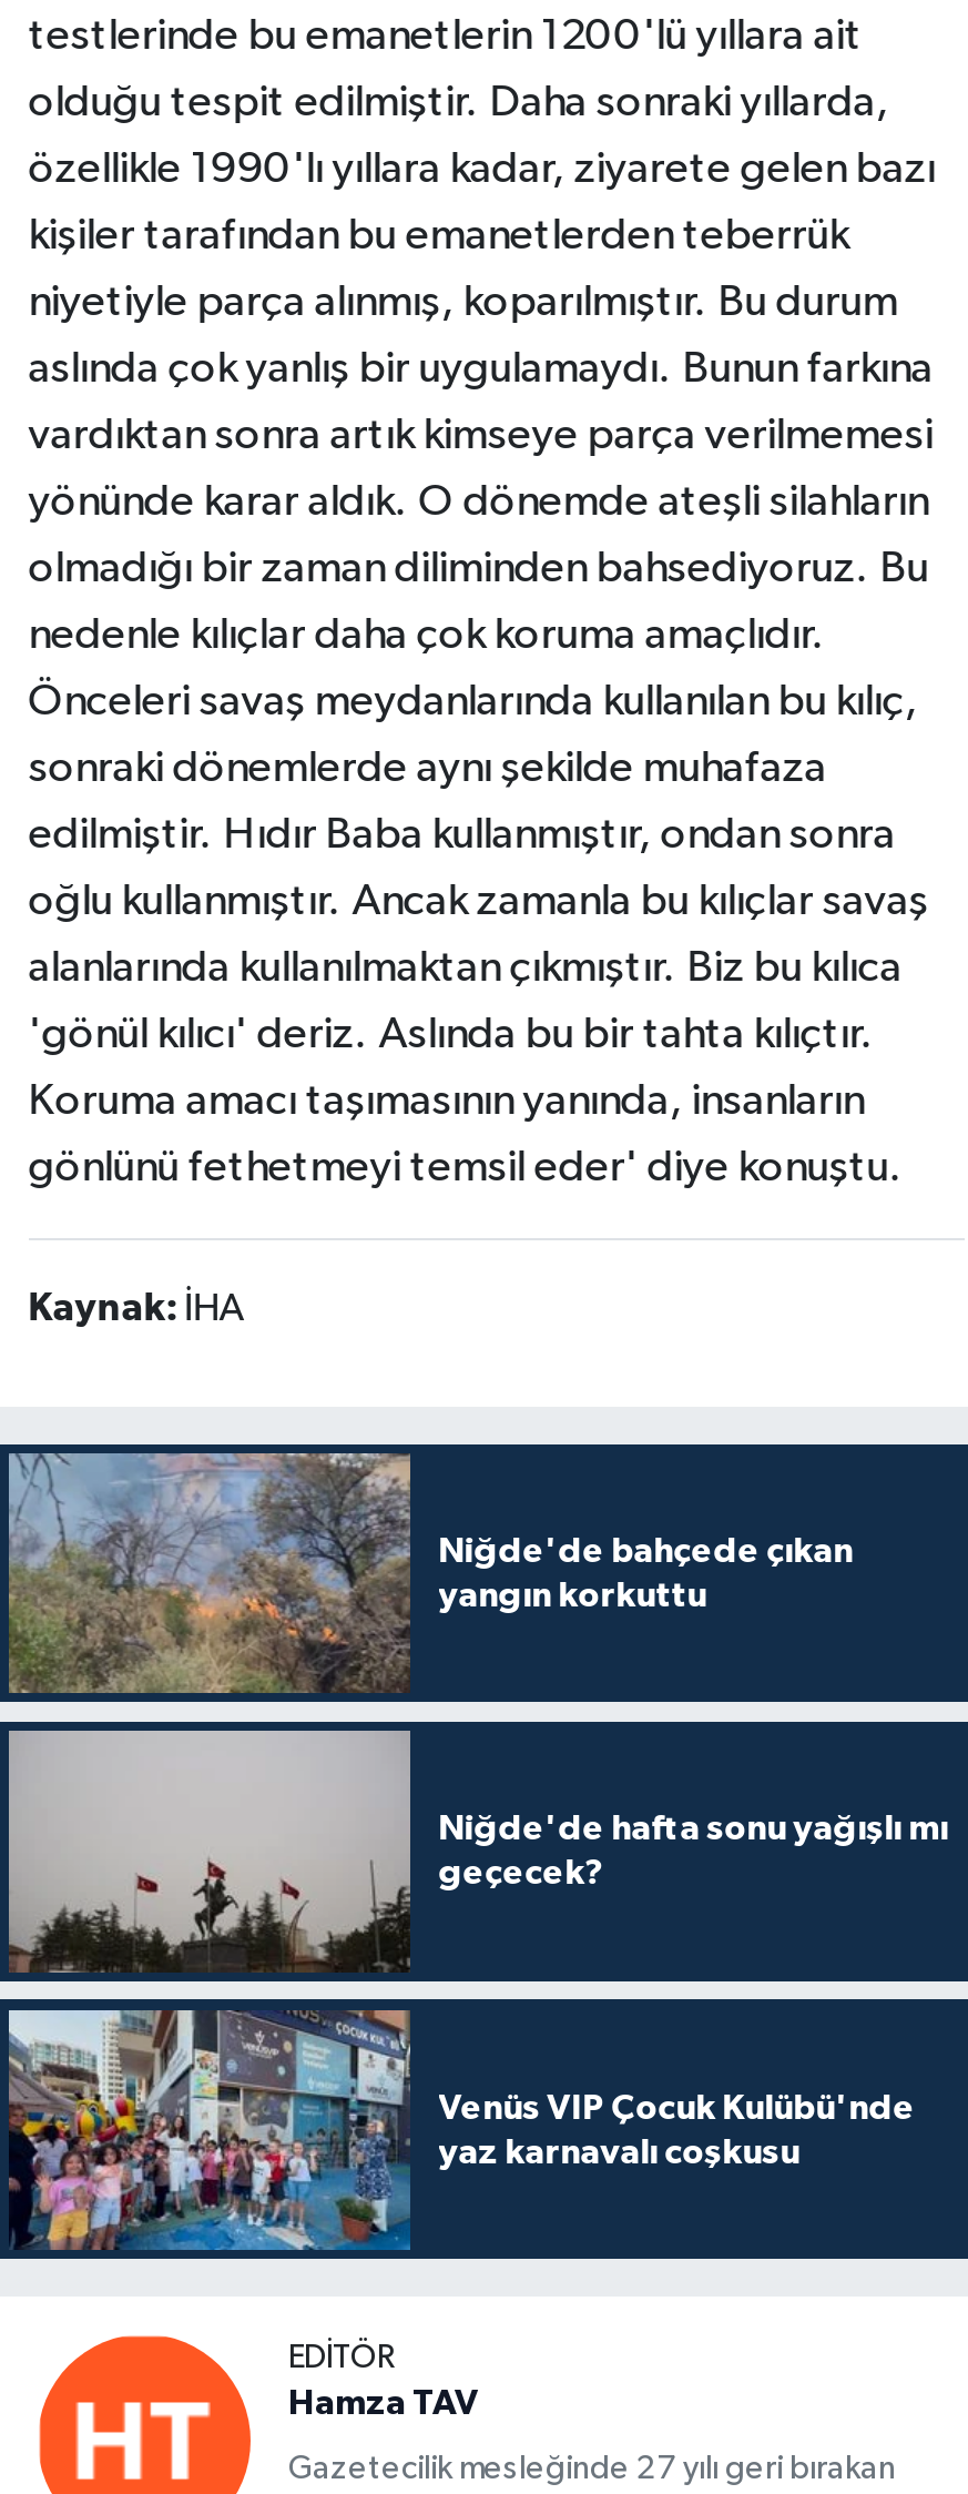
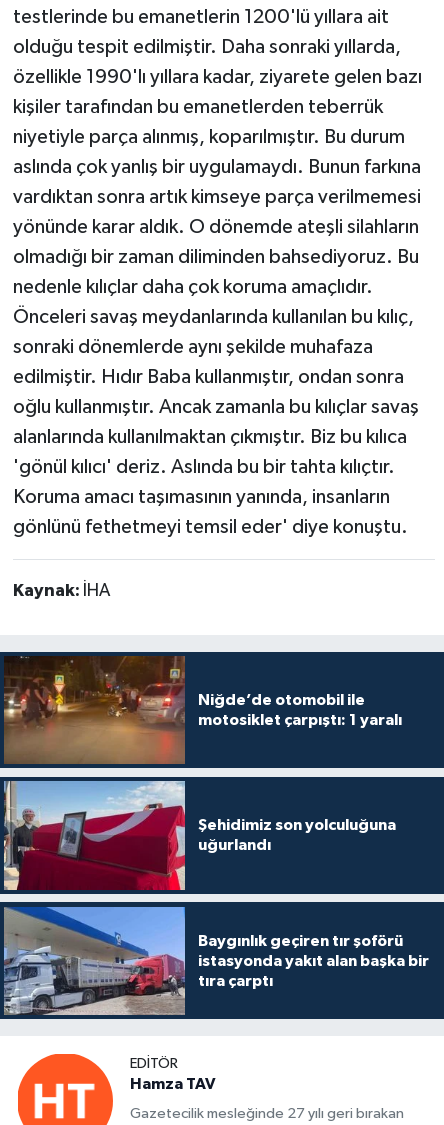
- [image]
- Niğde'de bahçede çıkan
- yangın korkuttu
+ [image]
+ Niğde’de otomobil ile
+ motosiklet çarpıştı: 1 yaralı

- [image]
- Niğde'de hafta sonu yağışlı mı
- geçecek?
+ [image]
+ Şehidimiz son yolculuğuna
+ uğurlandı

- [image]
- Venüs VIP Çocuk Kulübü'nde
- yaz karnavalı coşkusu
+ [image]
+ Baygınlık geçiren tır şoförü
+ istasyonda yakıt alan başka bir
+ tıra çarptı
